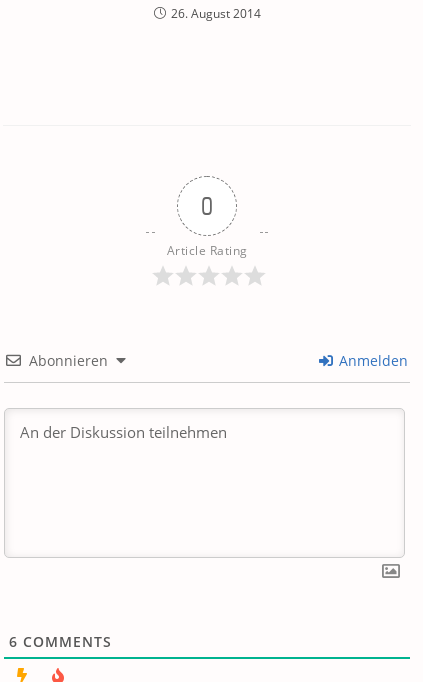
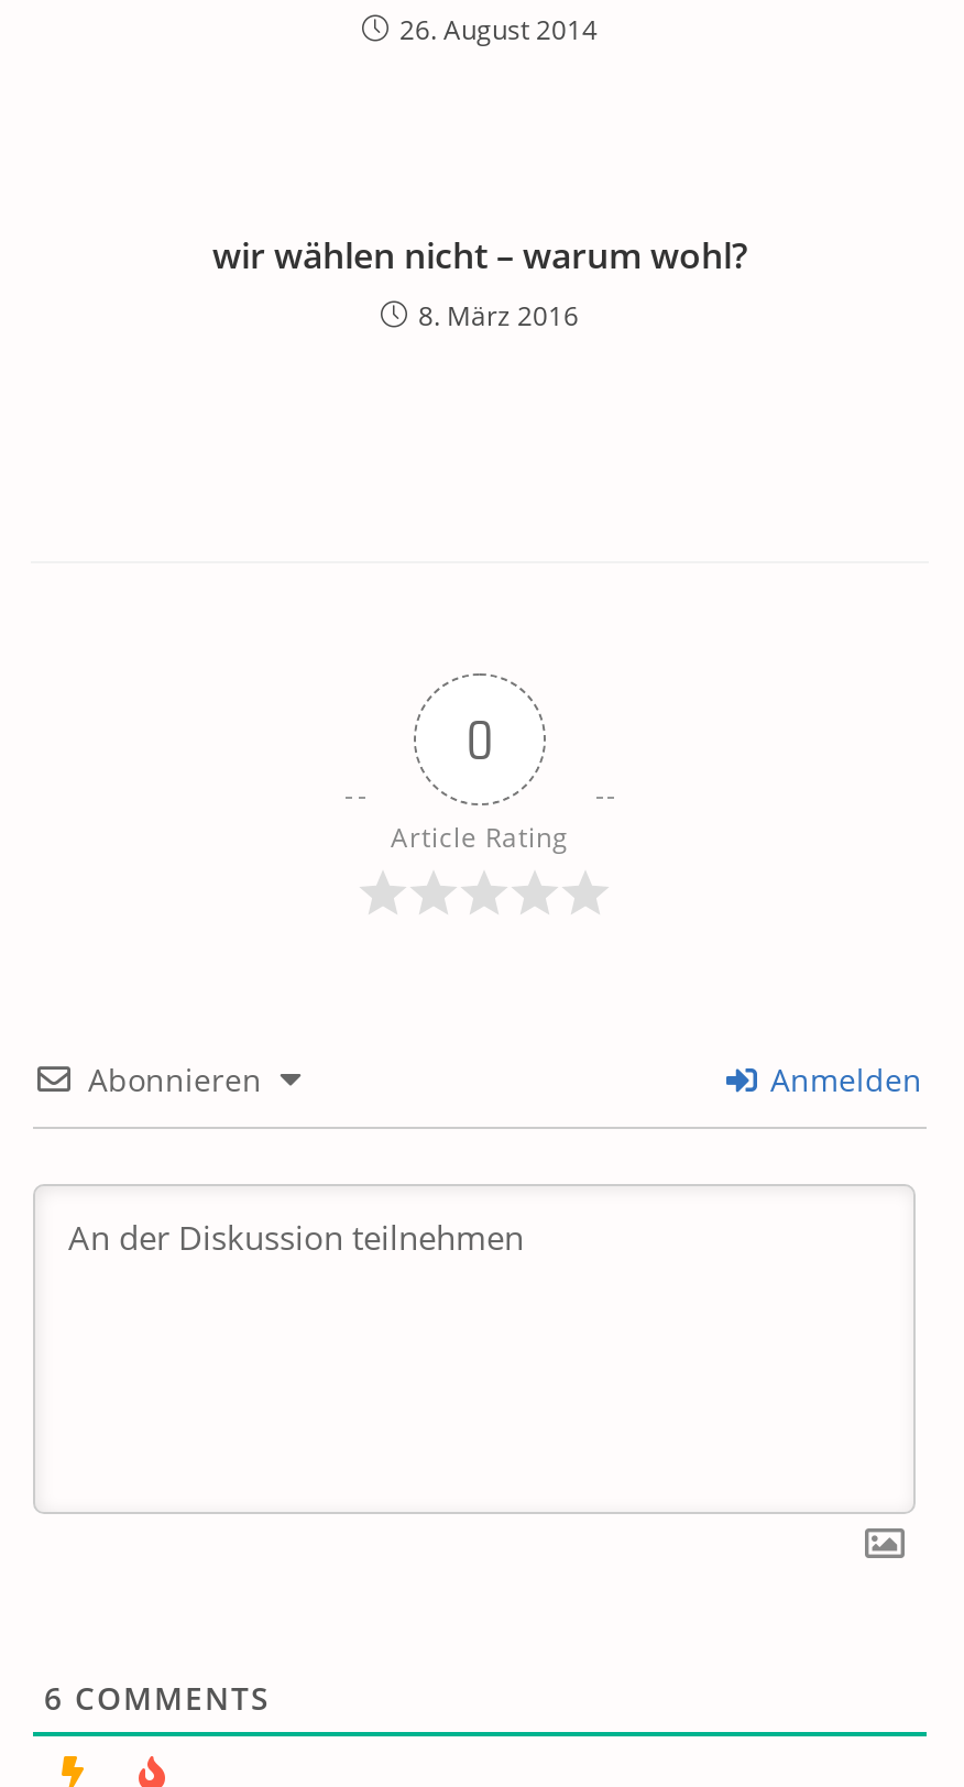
+ wir wählen nicht – warum wohl?
+ 8. März 2016
